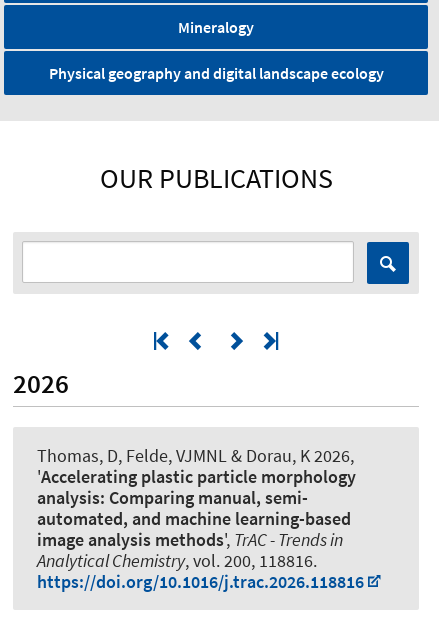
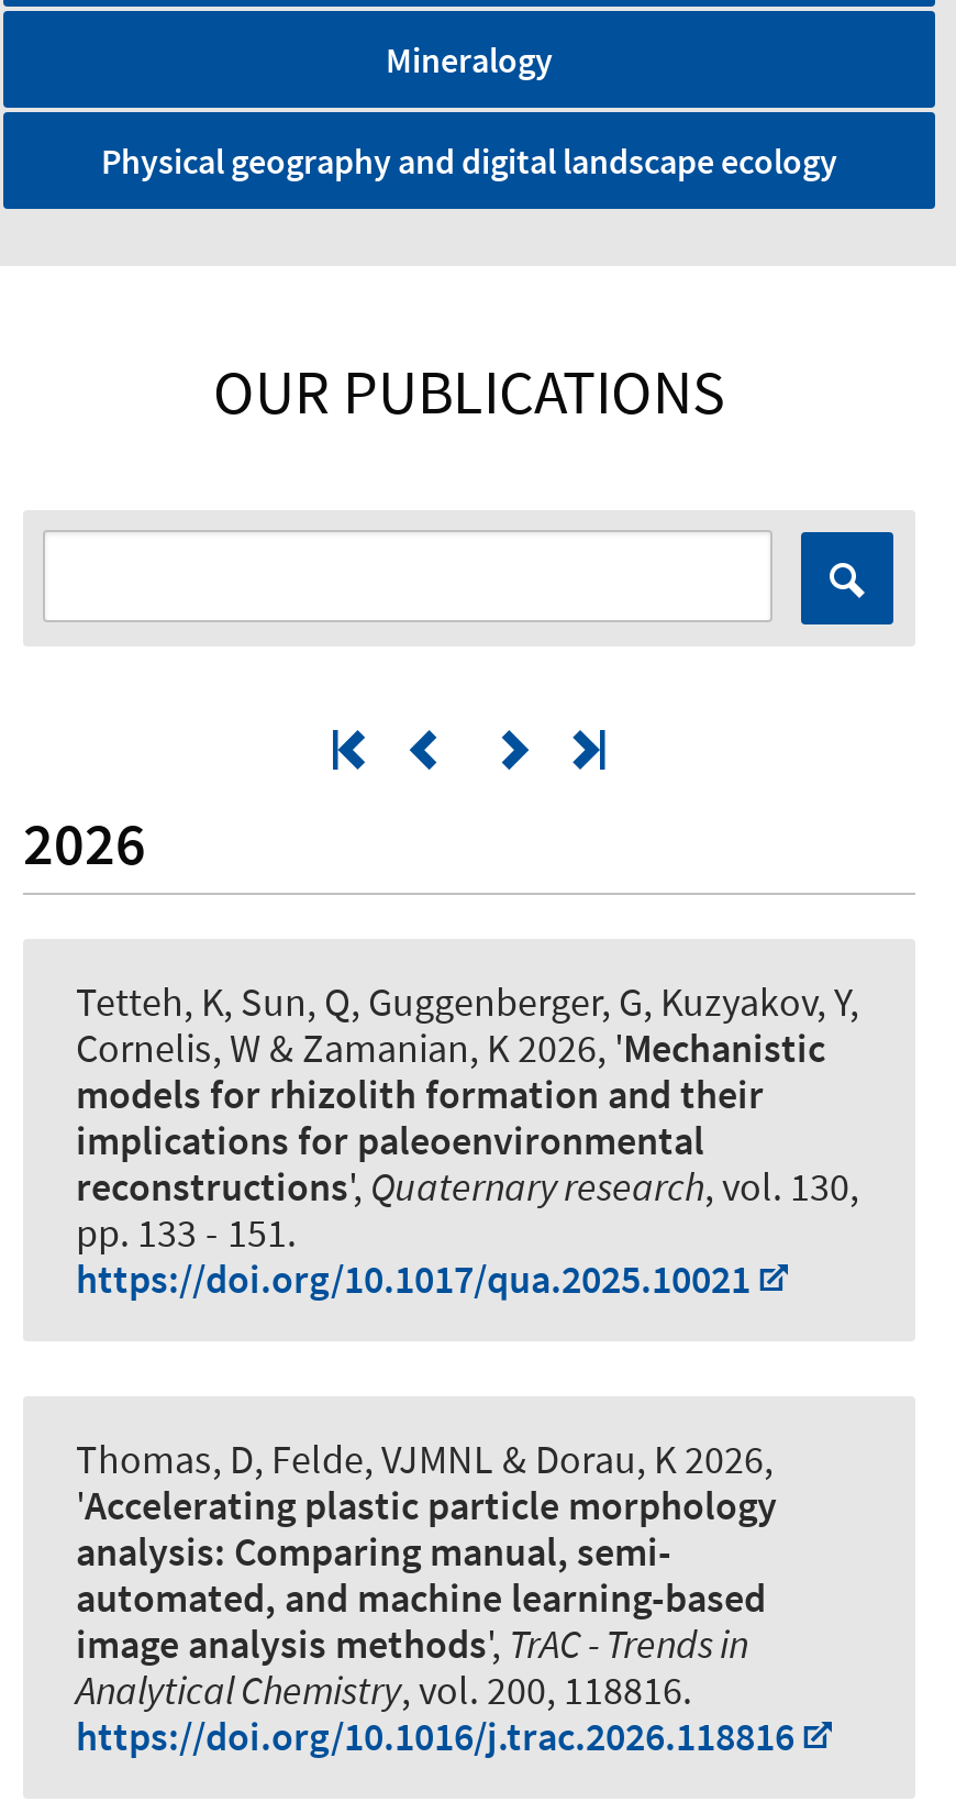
+ Tetteh, K, Sun, Q, Guggenberger, G, Kuzyakov, Y,
+ Cornelis, W & Zamanian, K 2026, ' Mechanistic
+ models for rhizolith formation and their
+ implications for paleoenvironmental
+ reconstructions',Quaternary research, vol. 130,
+ pp. 133 - 151.
+ https://doi.org/10.1017/qua.2025.10021
